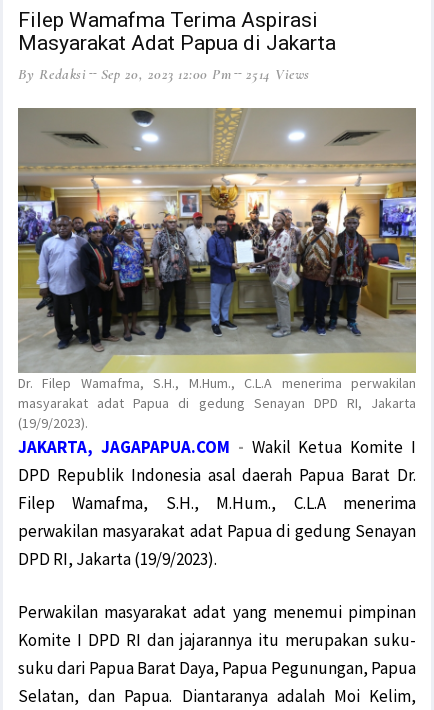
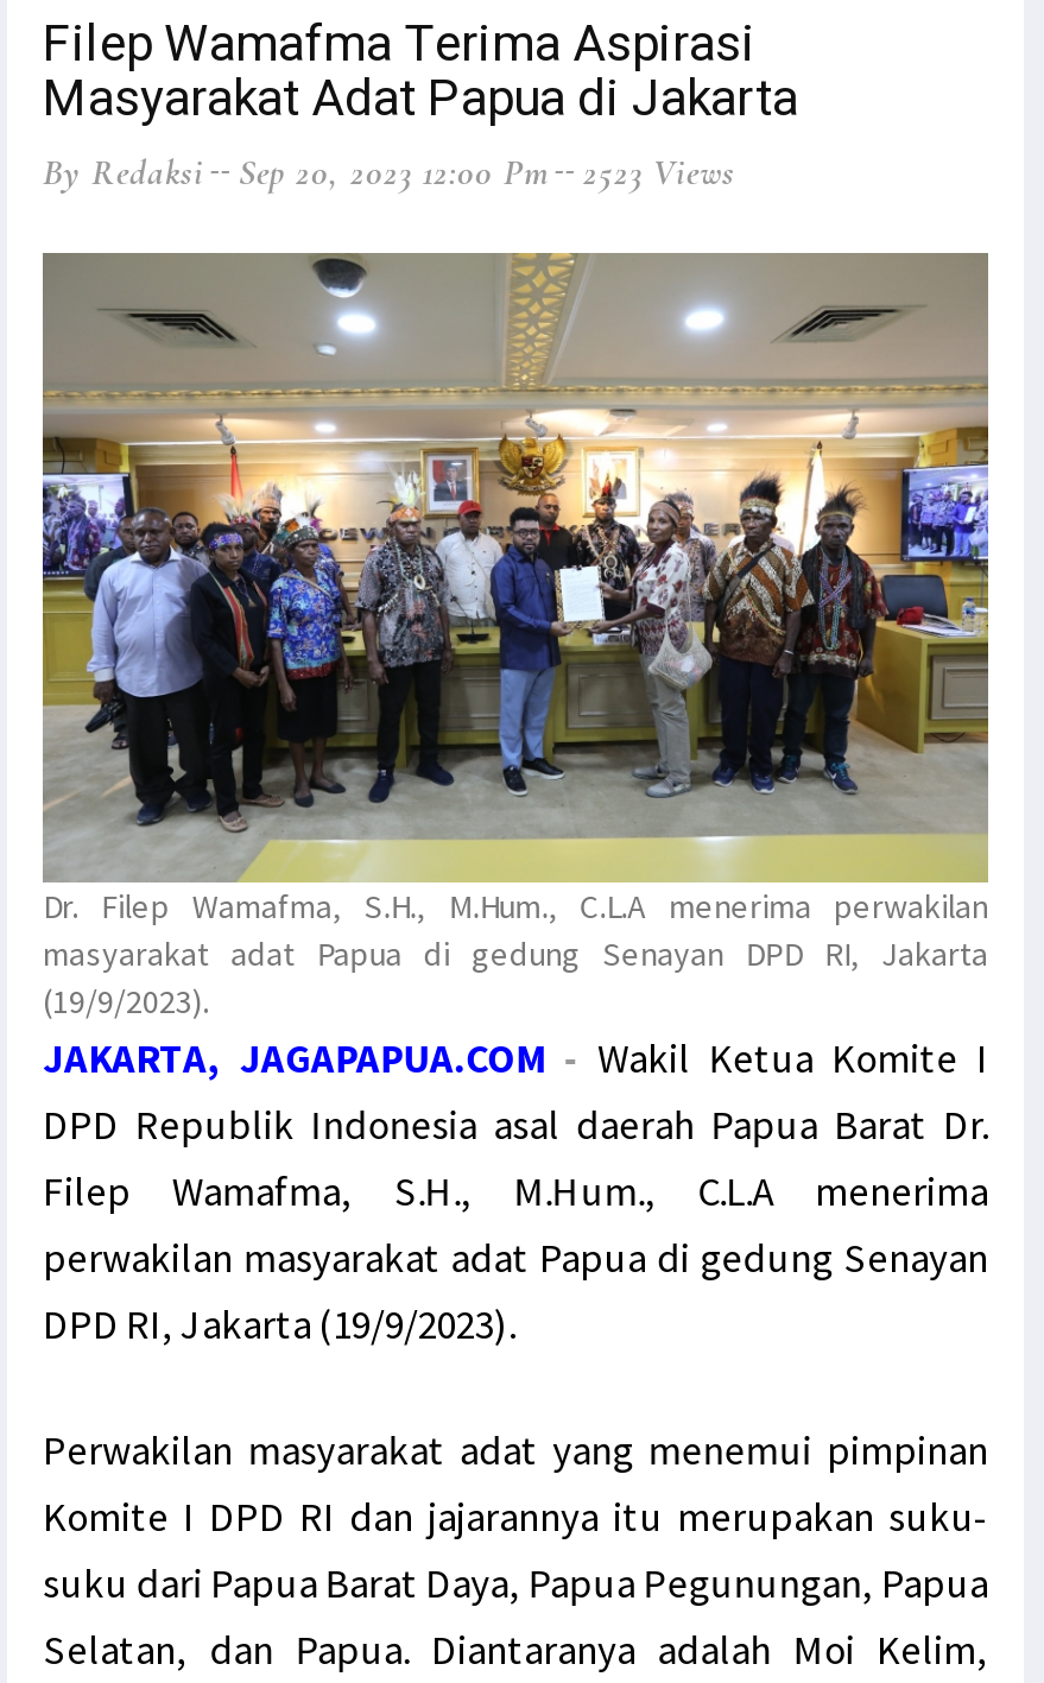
- By Redaksi Sep 20, 2023 12:00 Pm 2514 Views
+ By Redaksi Sep 20, 2023 12:00 Pm 2523 Views
